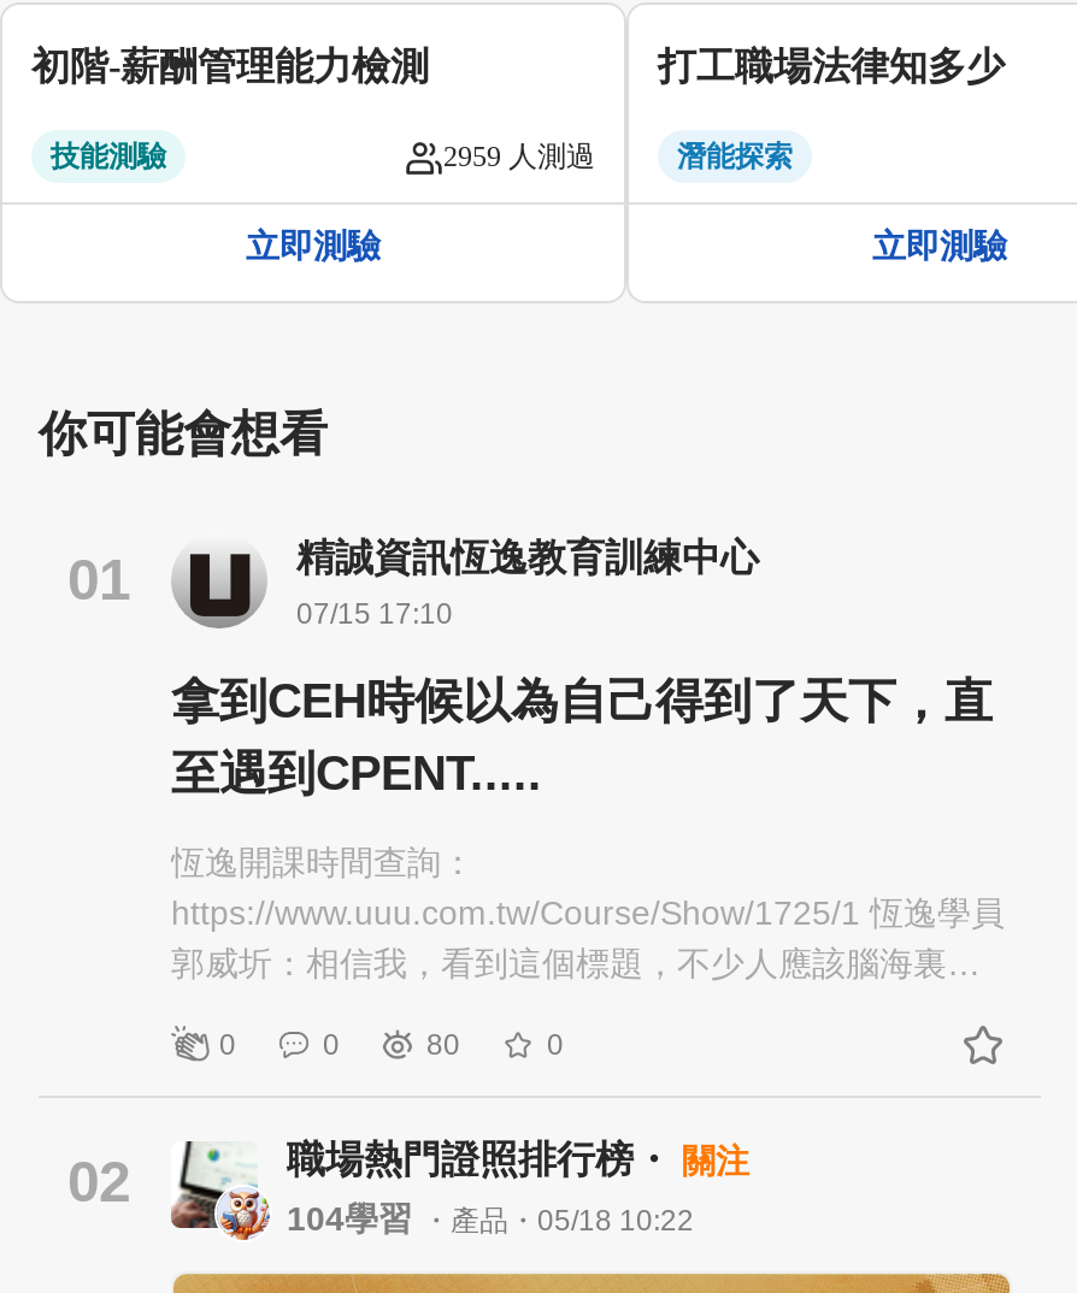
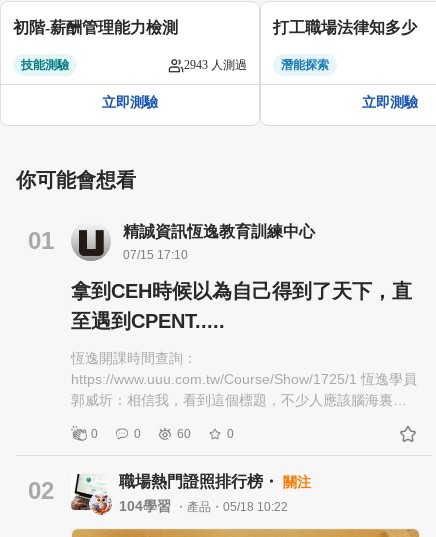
- 2959 人測過
+ 2943 人測過

- 80
+ 60
